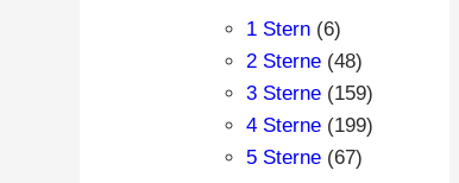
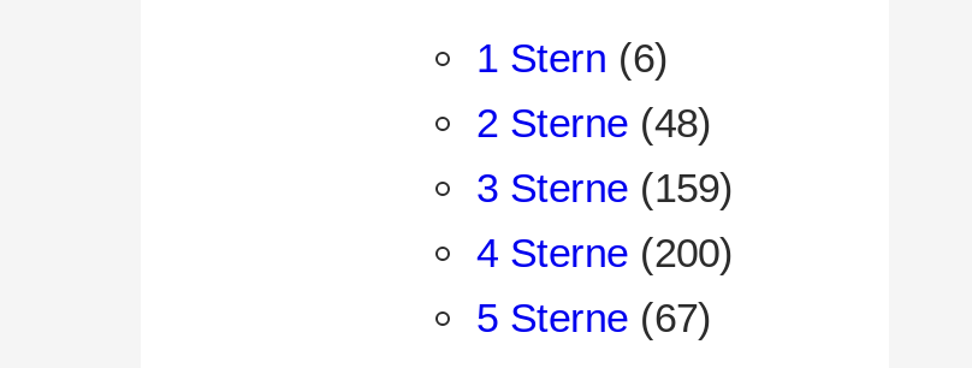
- 4 Sterne (199)
+ 4 Sterne (200)
